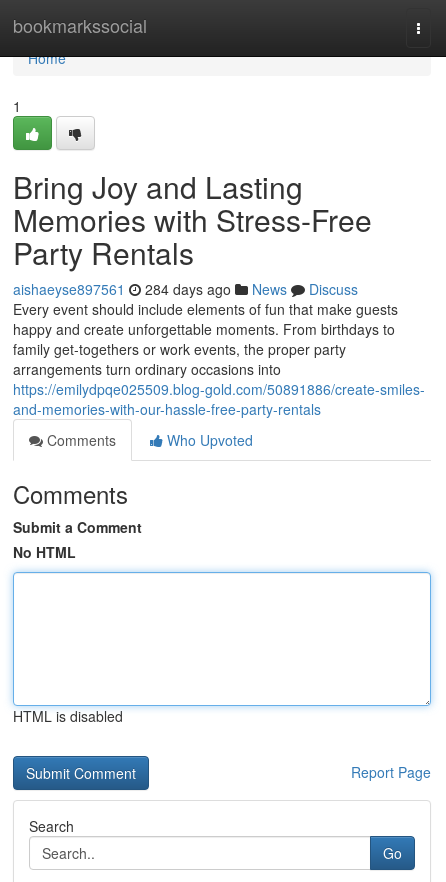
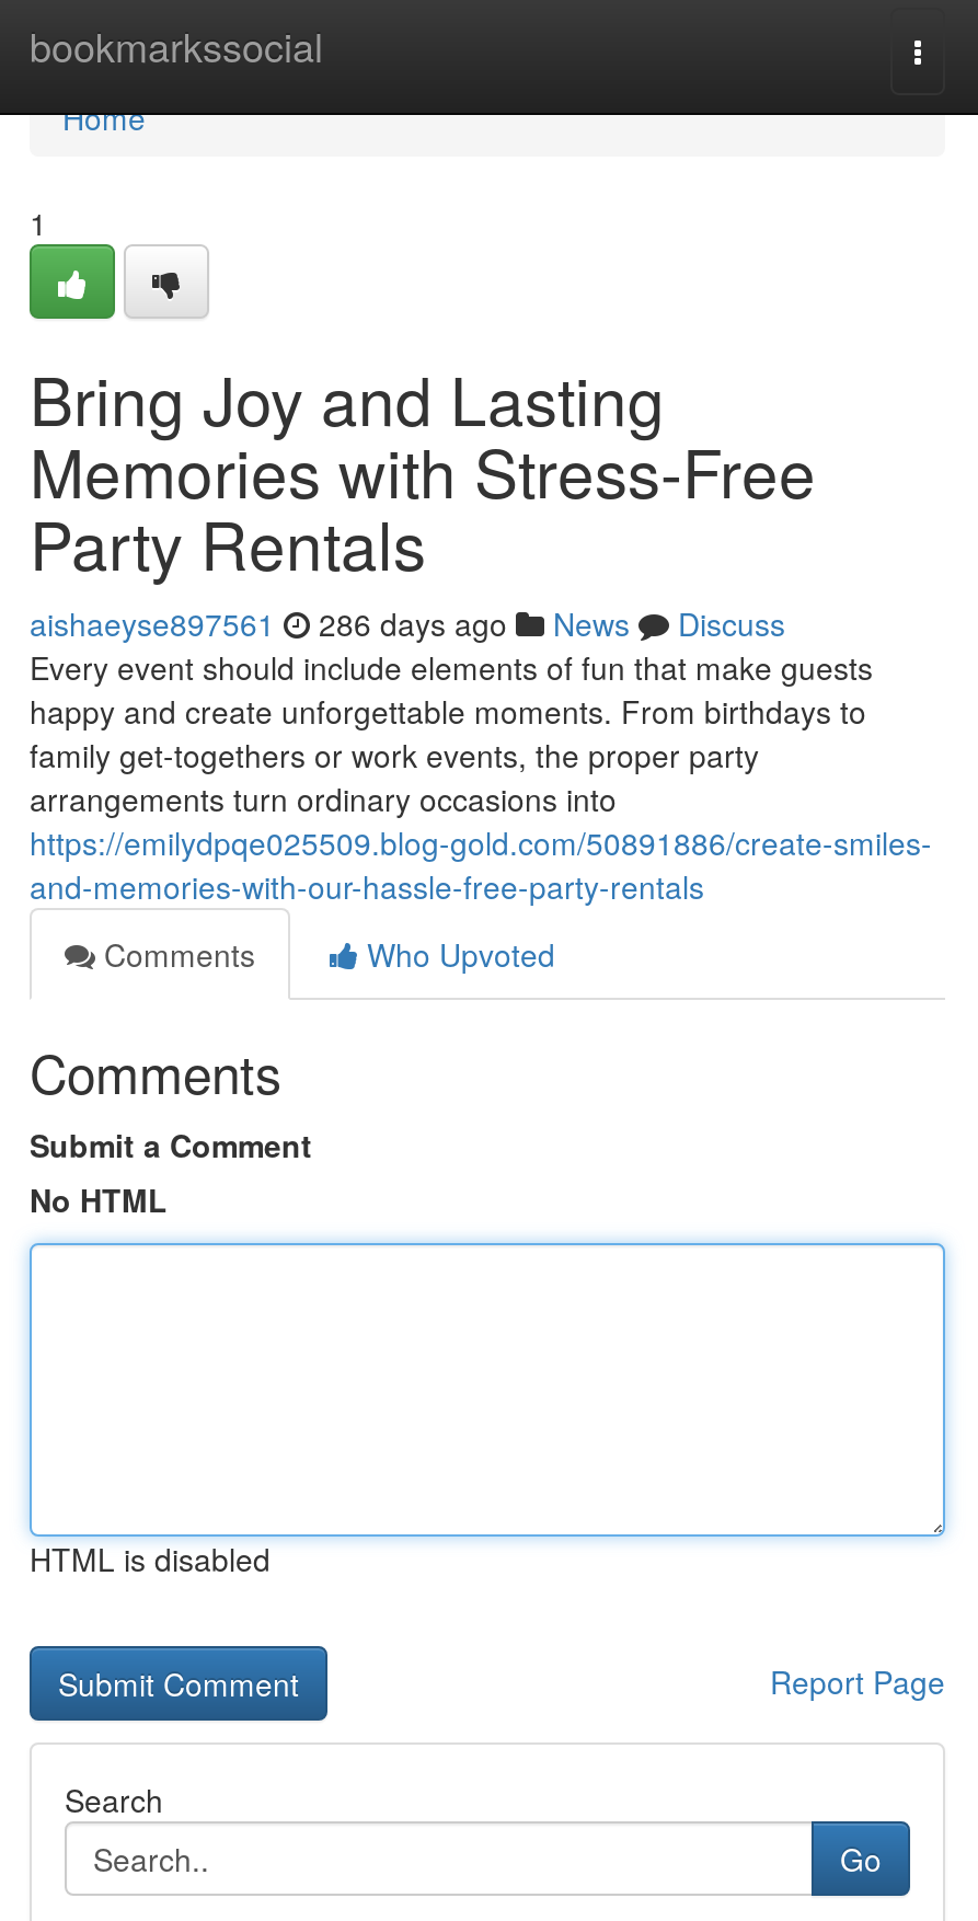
- aishaeyse897561 284 days ago News Discuss
+ aishaeyse897561 286 days ago News Discuss
